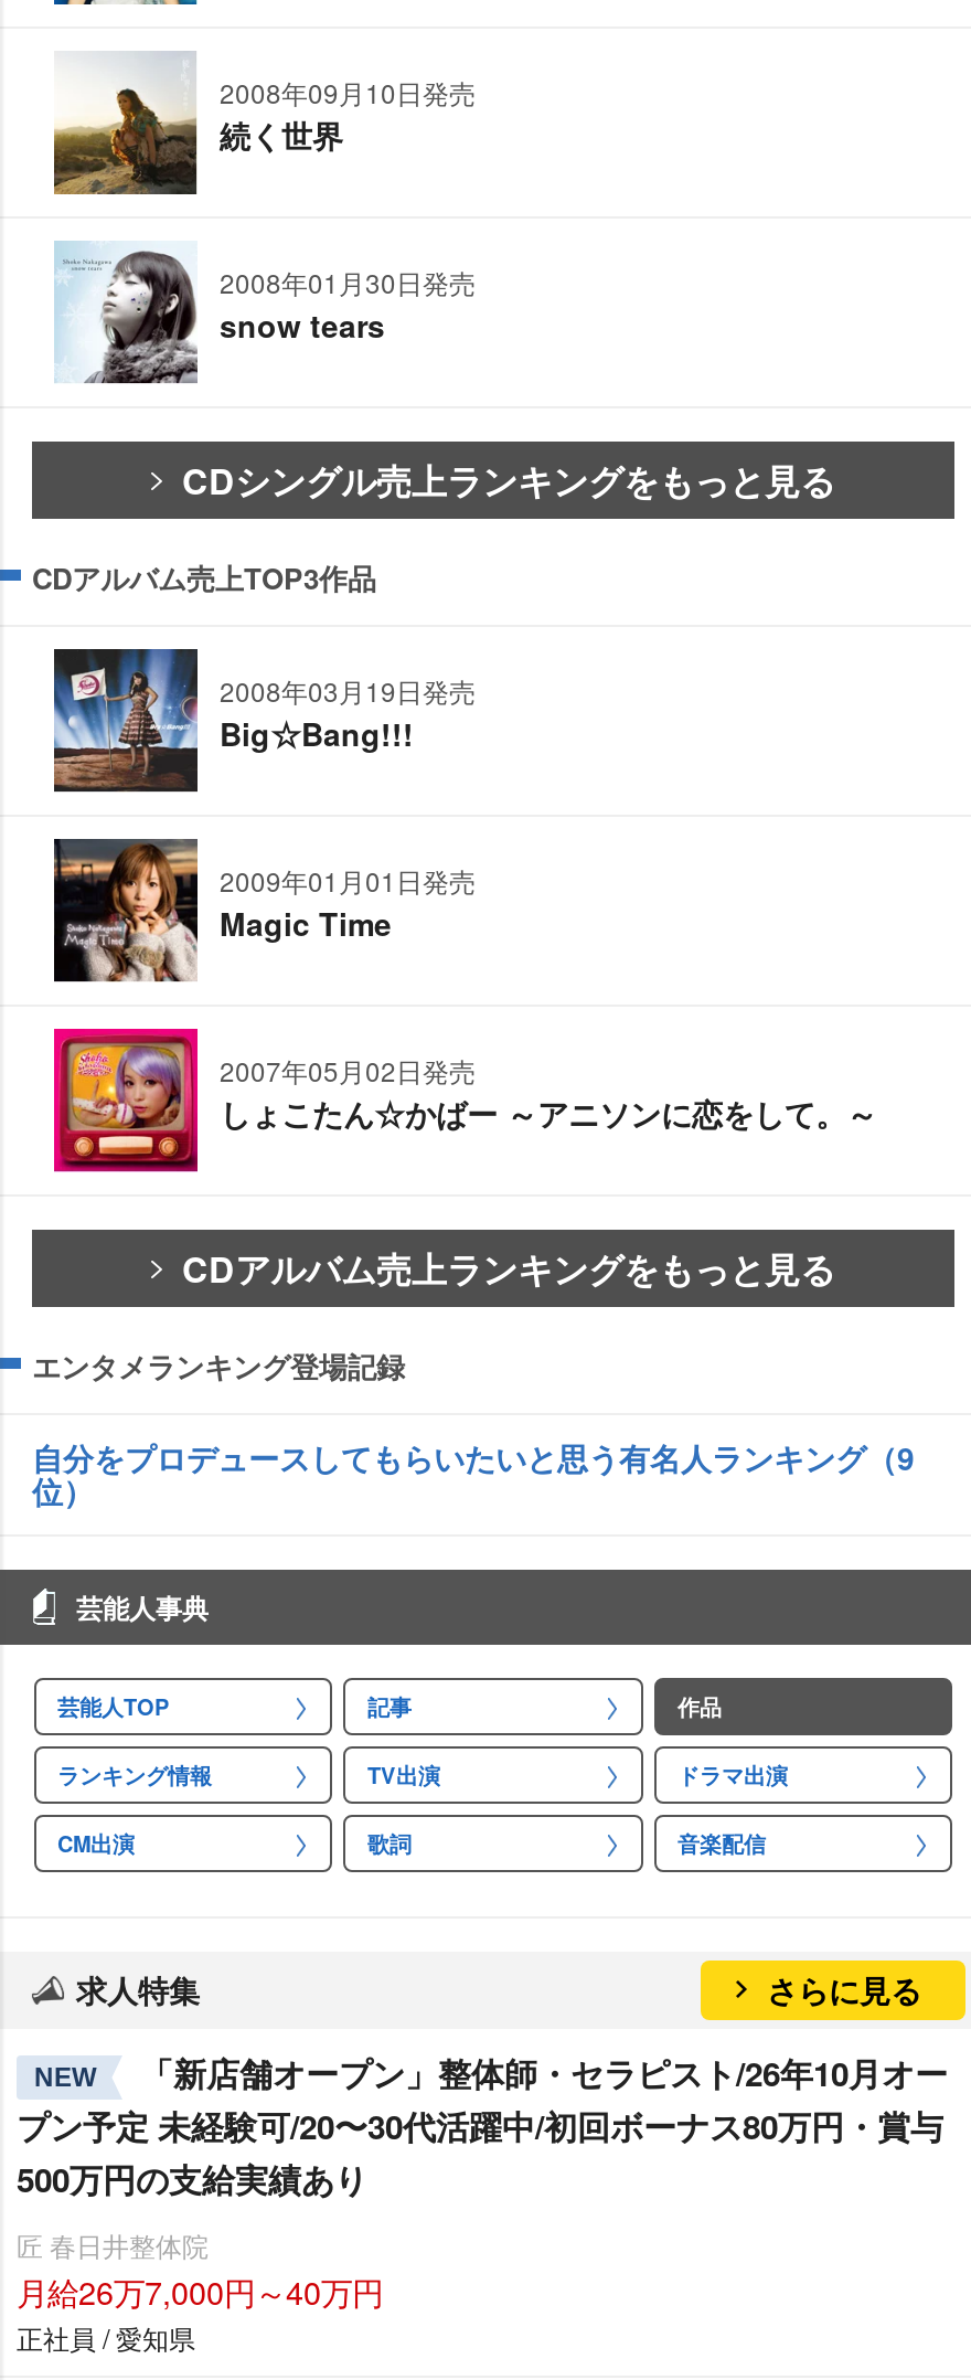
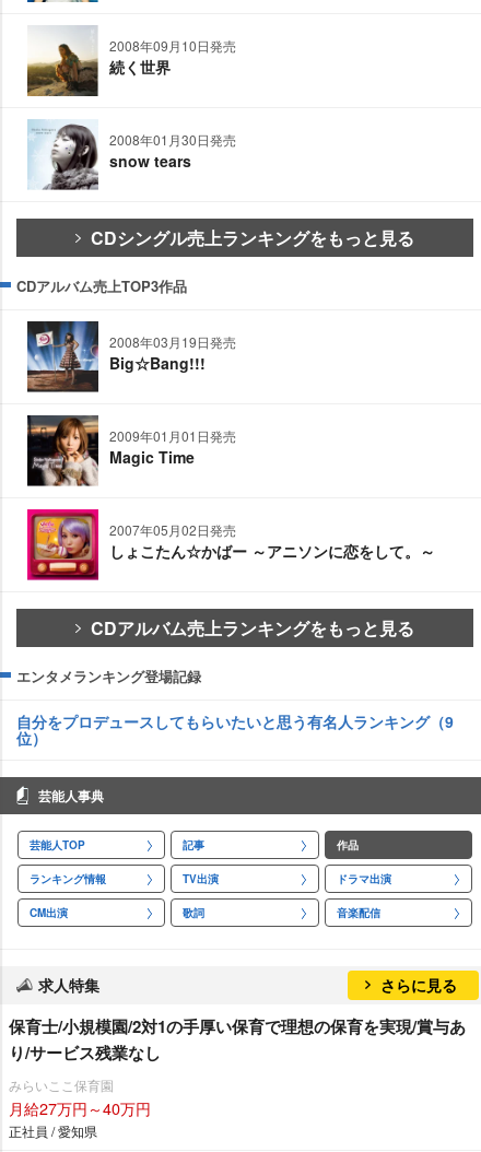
- NEW
- 「新店舗オープン」整体師・セラピスト/26年10月オー
- プン予定 未経験可/20〜30代活躍中/初回ボーナス80万円・賞与
- 500万円の支給実績あり
+ 保育士/小規模園/2対1の手厚い保育で理想の保育を実現/賞与あ
+ り/サービス残業なし

- 匠 春日井整体院
- 月給26万7,000円～40万円
+ みらいここ保育園
+ 月給27万円～40万円
